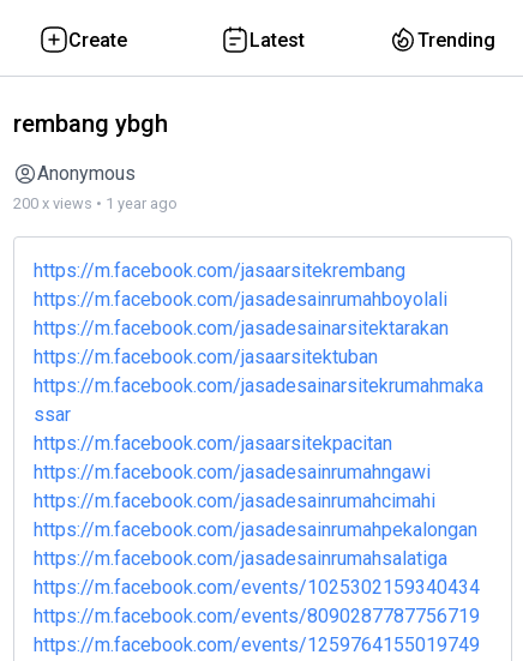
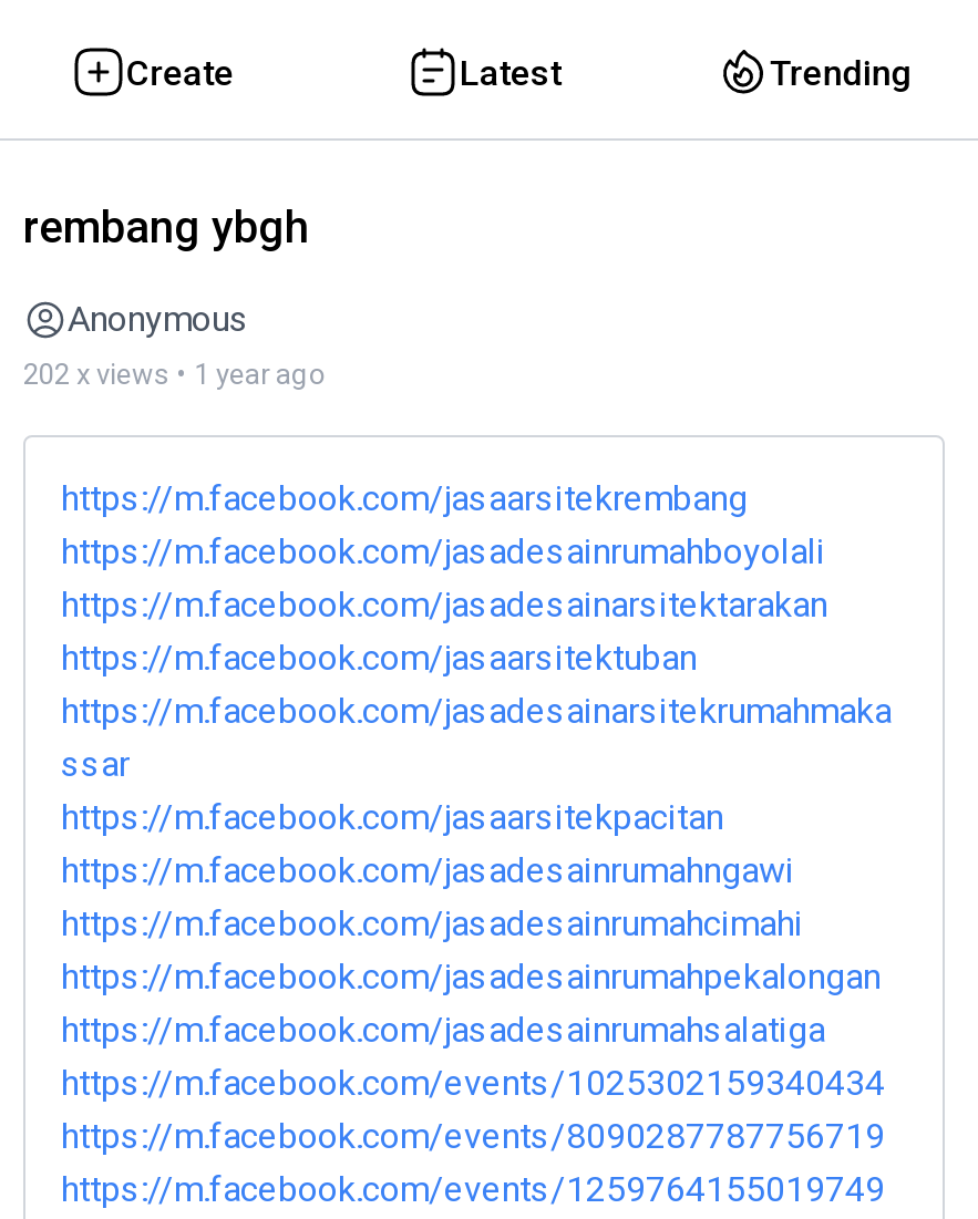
- 200 x views • 1 year ago
+ 202 x views • 1 year ago
